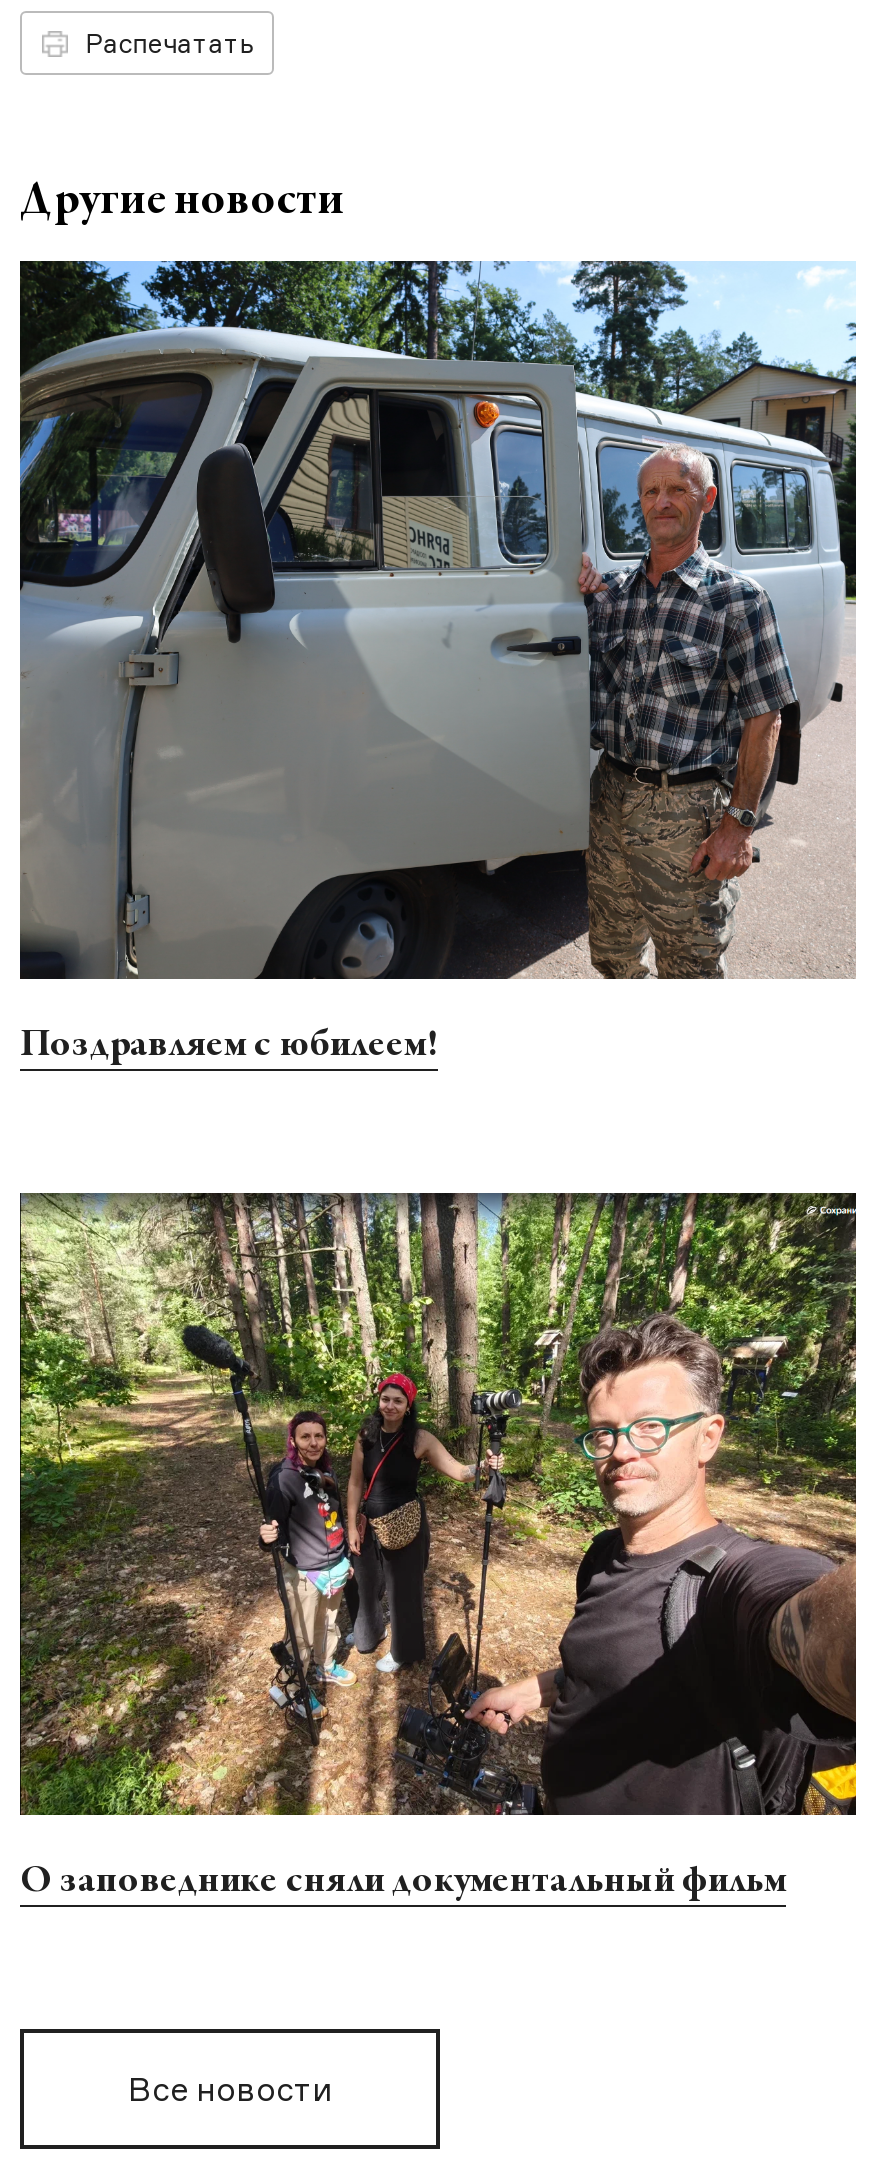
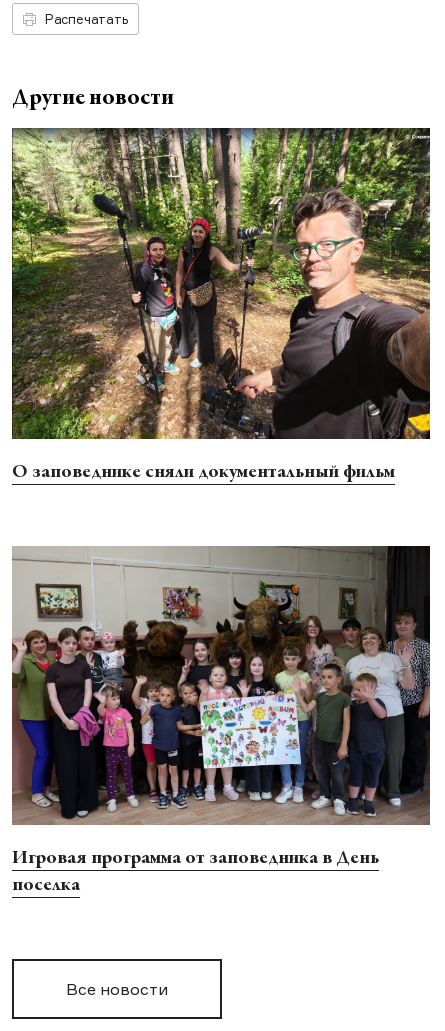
- [image]
- Поздравляем с юбилеем!

moved up: [image] | О заповеднике сняли документальный фильм

+ [image]
+ Игровая программа от заповедника в День
+ поселка
